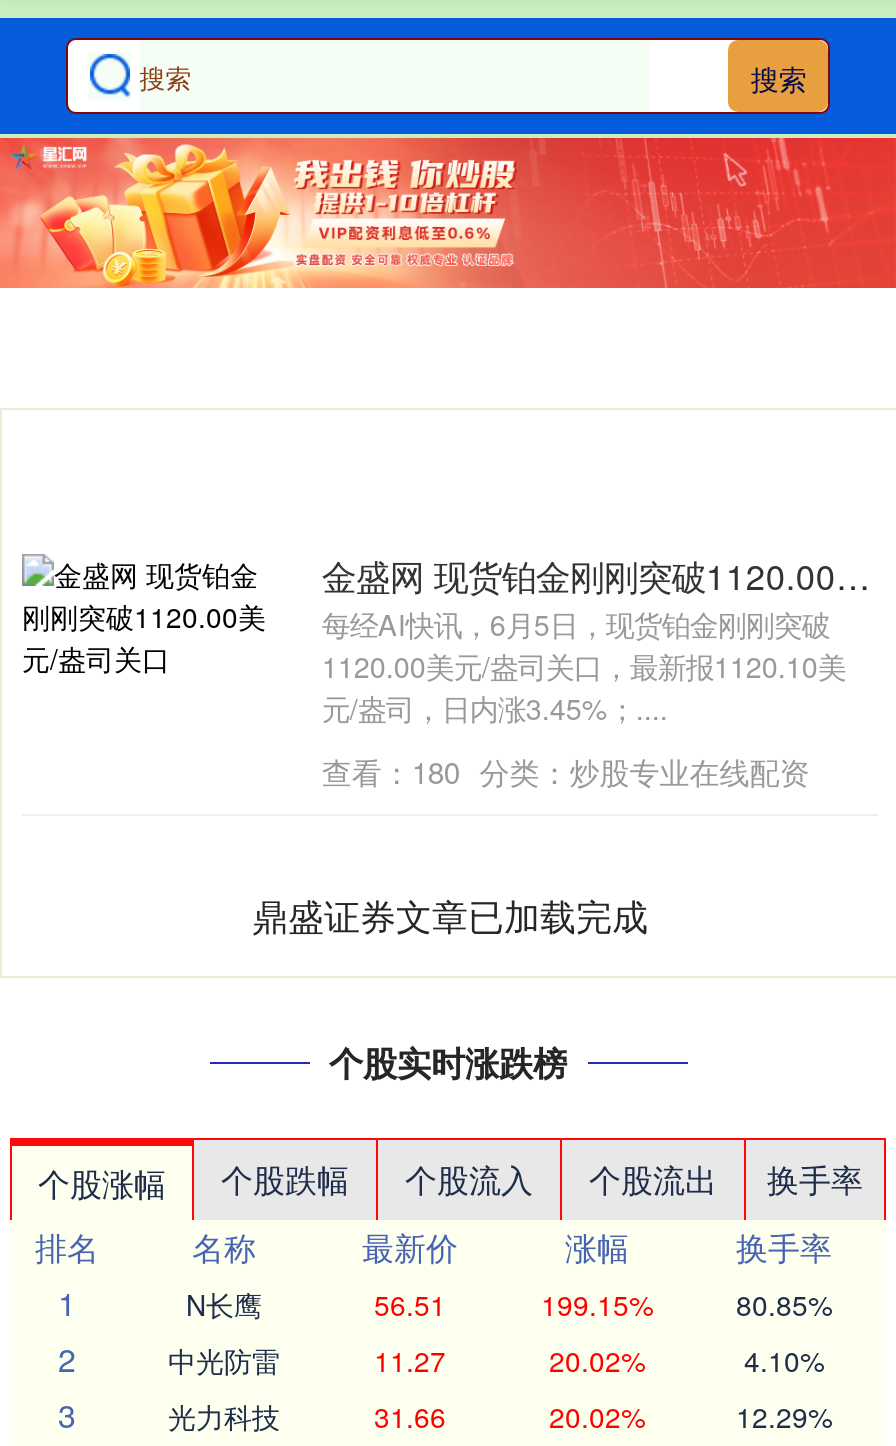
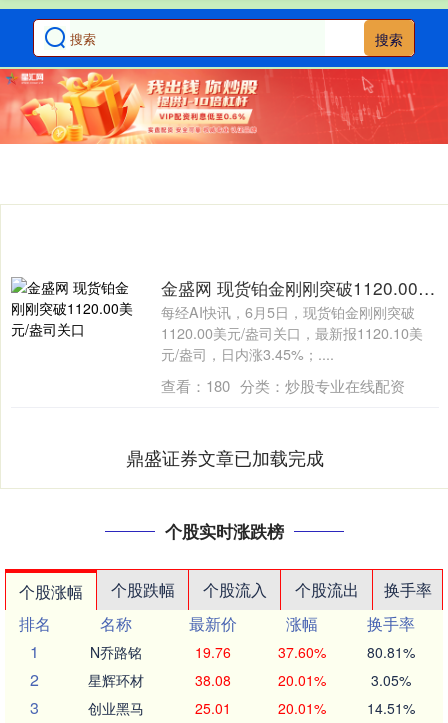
- N长鹰
- 56.51
- 199.15%
- 80.85%
+ N乔路铭
+ 19.76
+ 37.60%
+ 80.81%

- 中光防雷
- 11.27
- 20.02%
- 4.10%
+ 星辉环材
+ 38.08
+ 20.01%
+ 3.05%

- 光力科技
- 31.66
- 20.02%
- 12.29%
+ 创业黑马
+ 25.01
+ 20.01%
+ 14.51%
